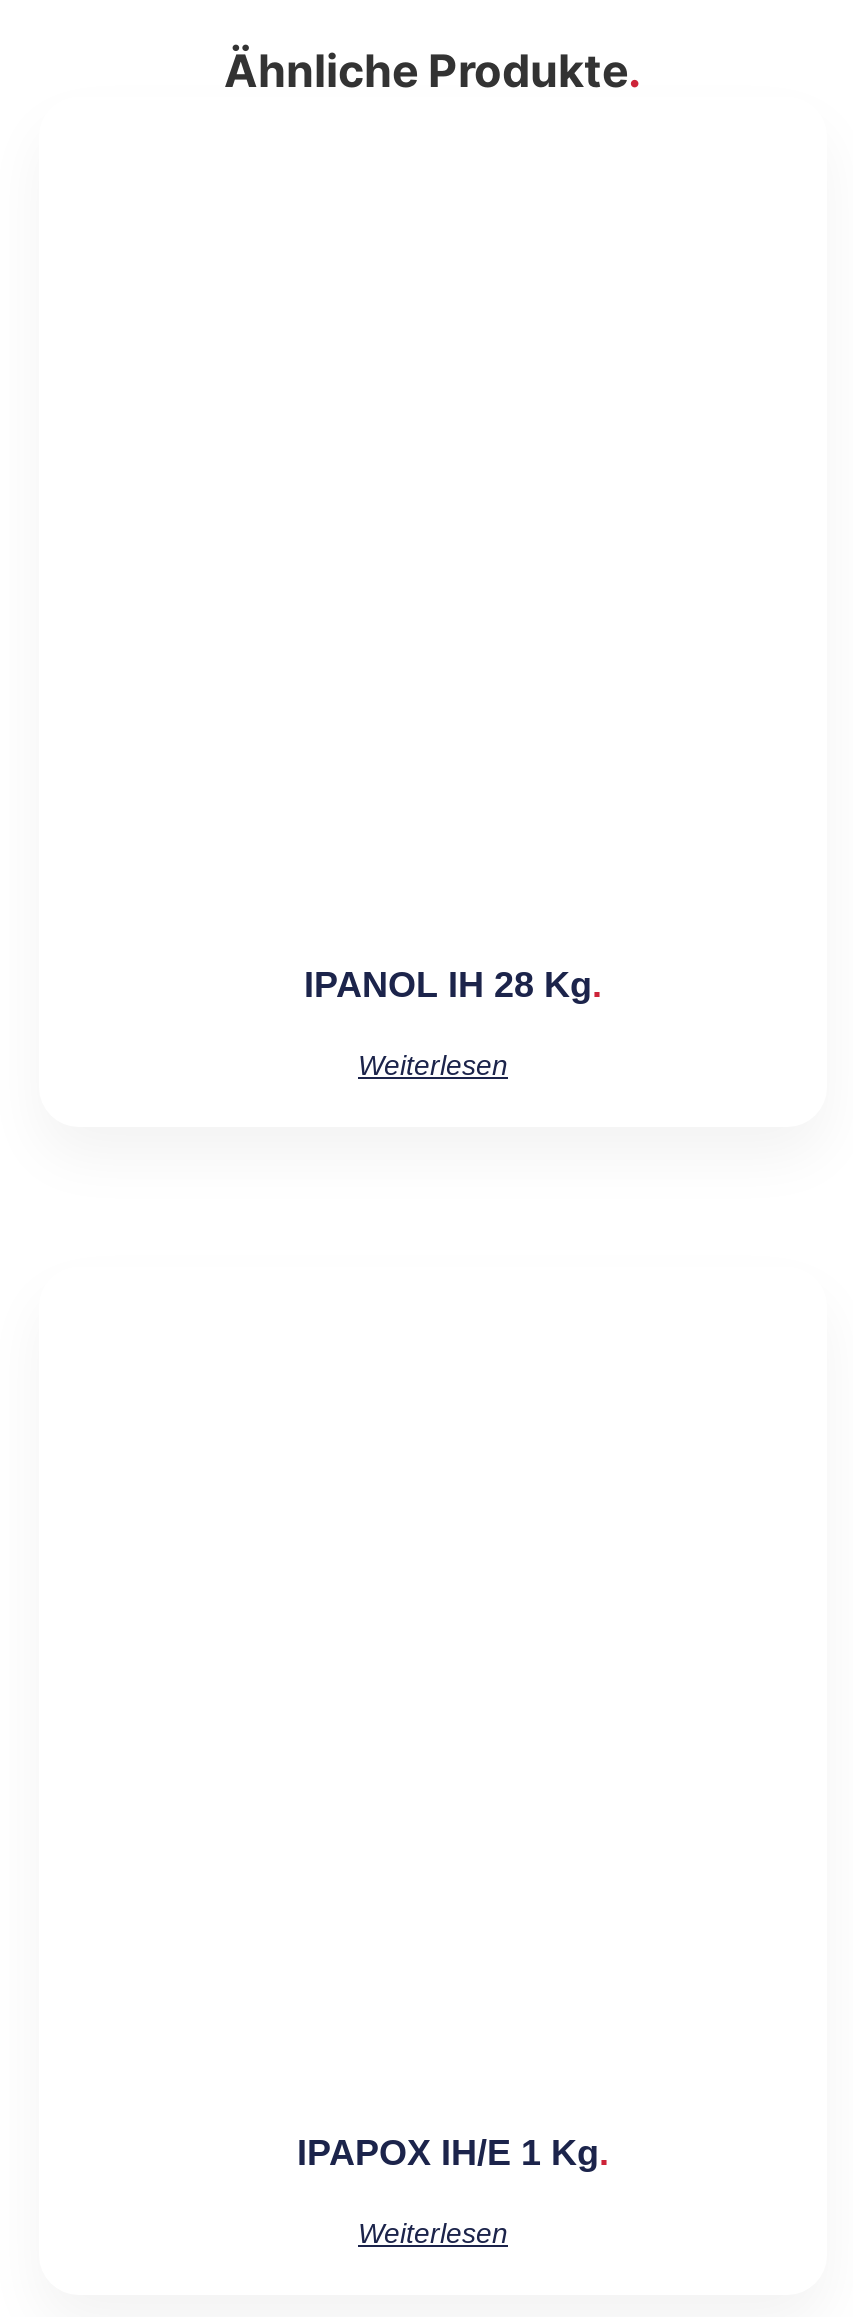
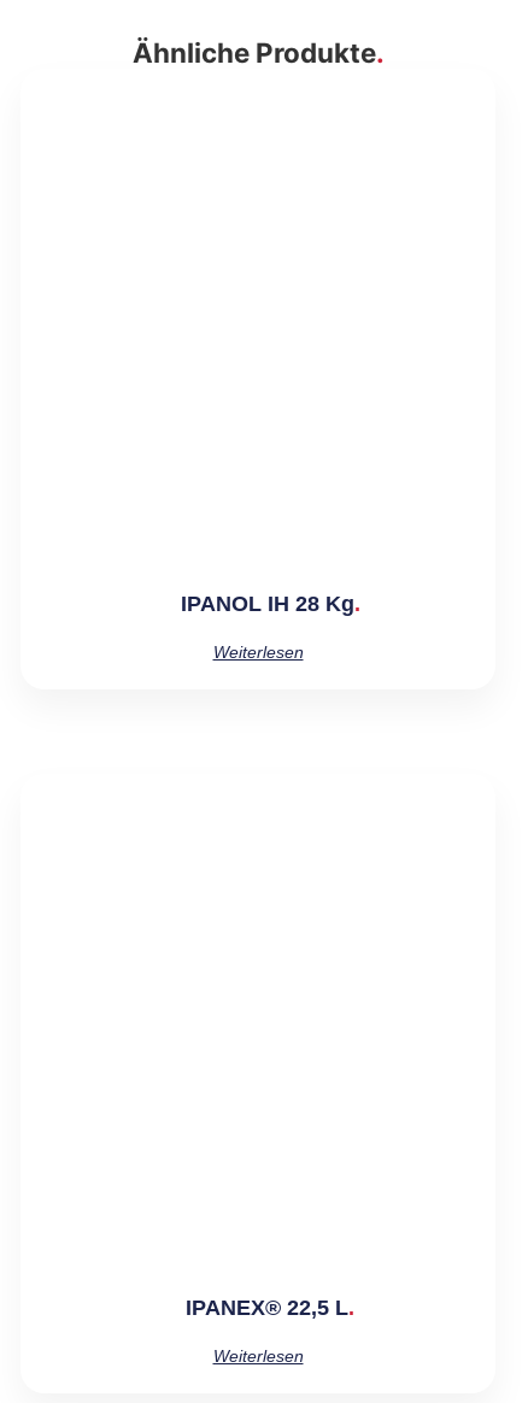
- IPAPOX IH/E 1 Kg
+ IPANEX® 22,5 L
